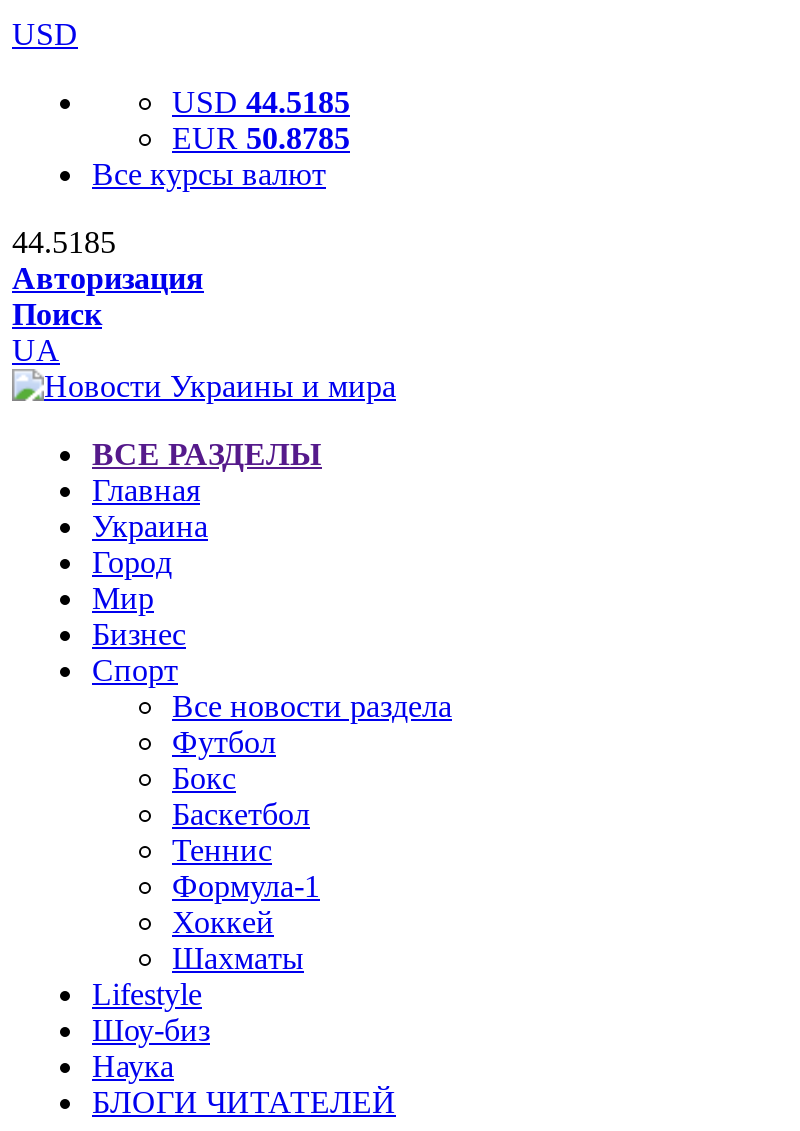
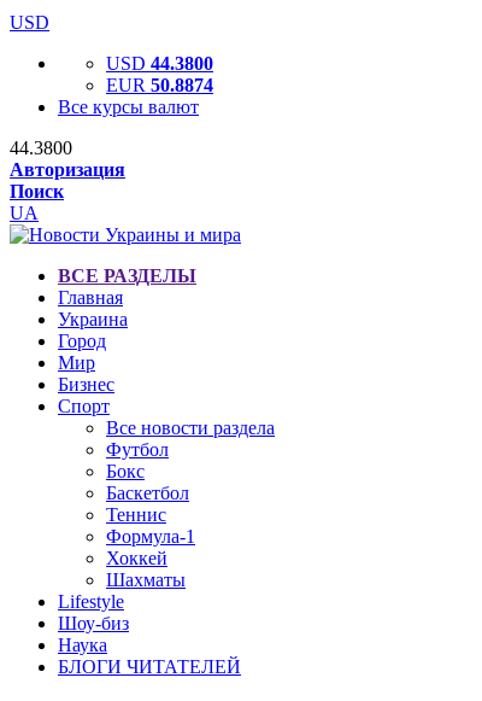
- USD 44.5185
+ USD 44.3800

- EUR 50.8785
+ EUR 50.8874

- 44.5185
+ 44.3800
